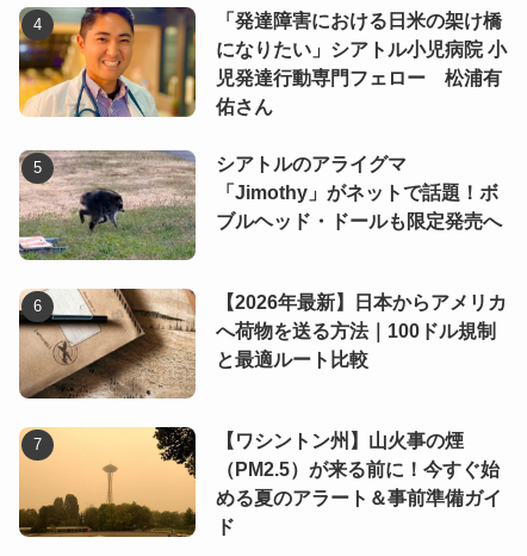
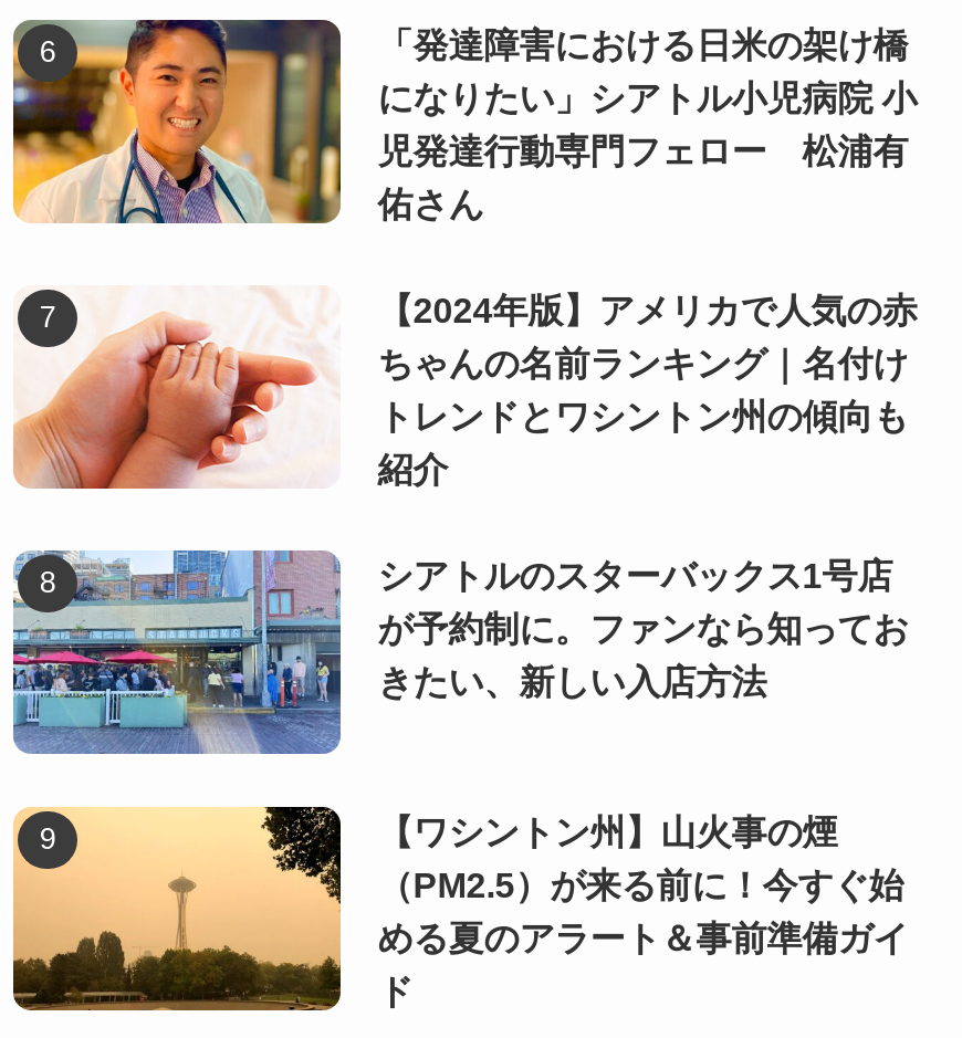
- [image]
- シアトルのアライグマ
- 「Jimothy」がネットで話題！ボ
- ブルヘッド・ドールも限定発売へ
+ [image]
+ 【2024年版】アメリカで人気の赤
+ ちゃんの名前ランキング｜名付け
+ トレンドとワシントン州の傾向も
+ 紹介

- [image]
- 【2026年最新】日本からアメリカ
- へ荷物を送る方法｜100ドル規制
- と最適ルート比較
+ [image]
+ シアトルのスターバックス1号店
+ が予約制に。ファンなら知ってお
+ きたい、新しい入店方法
